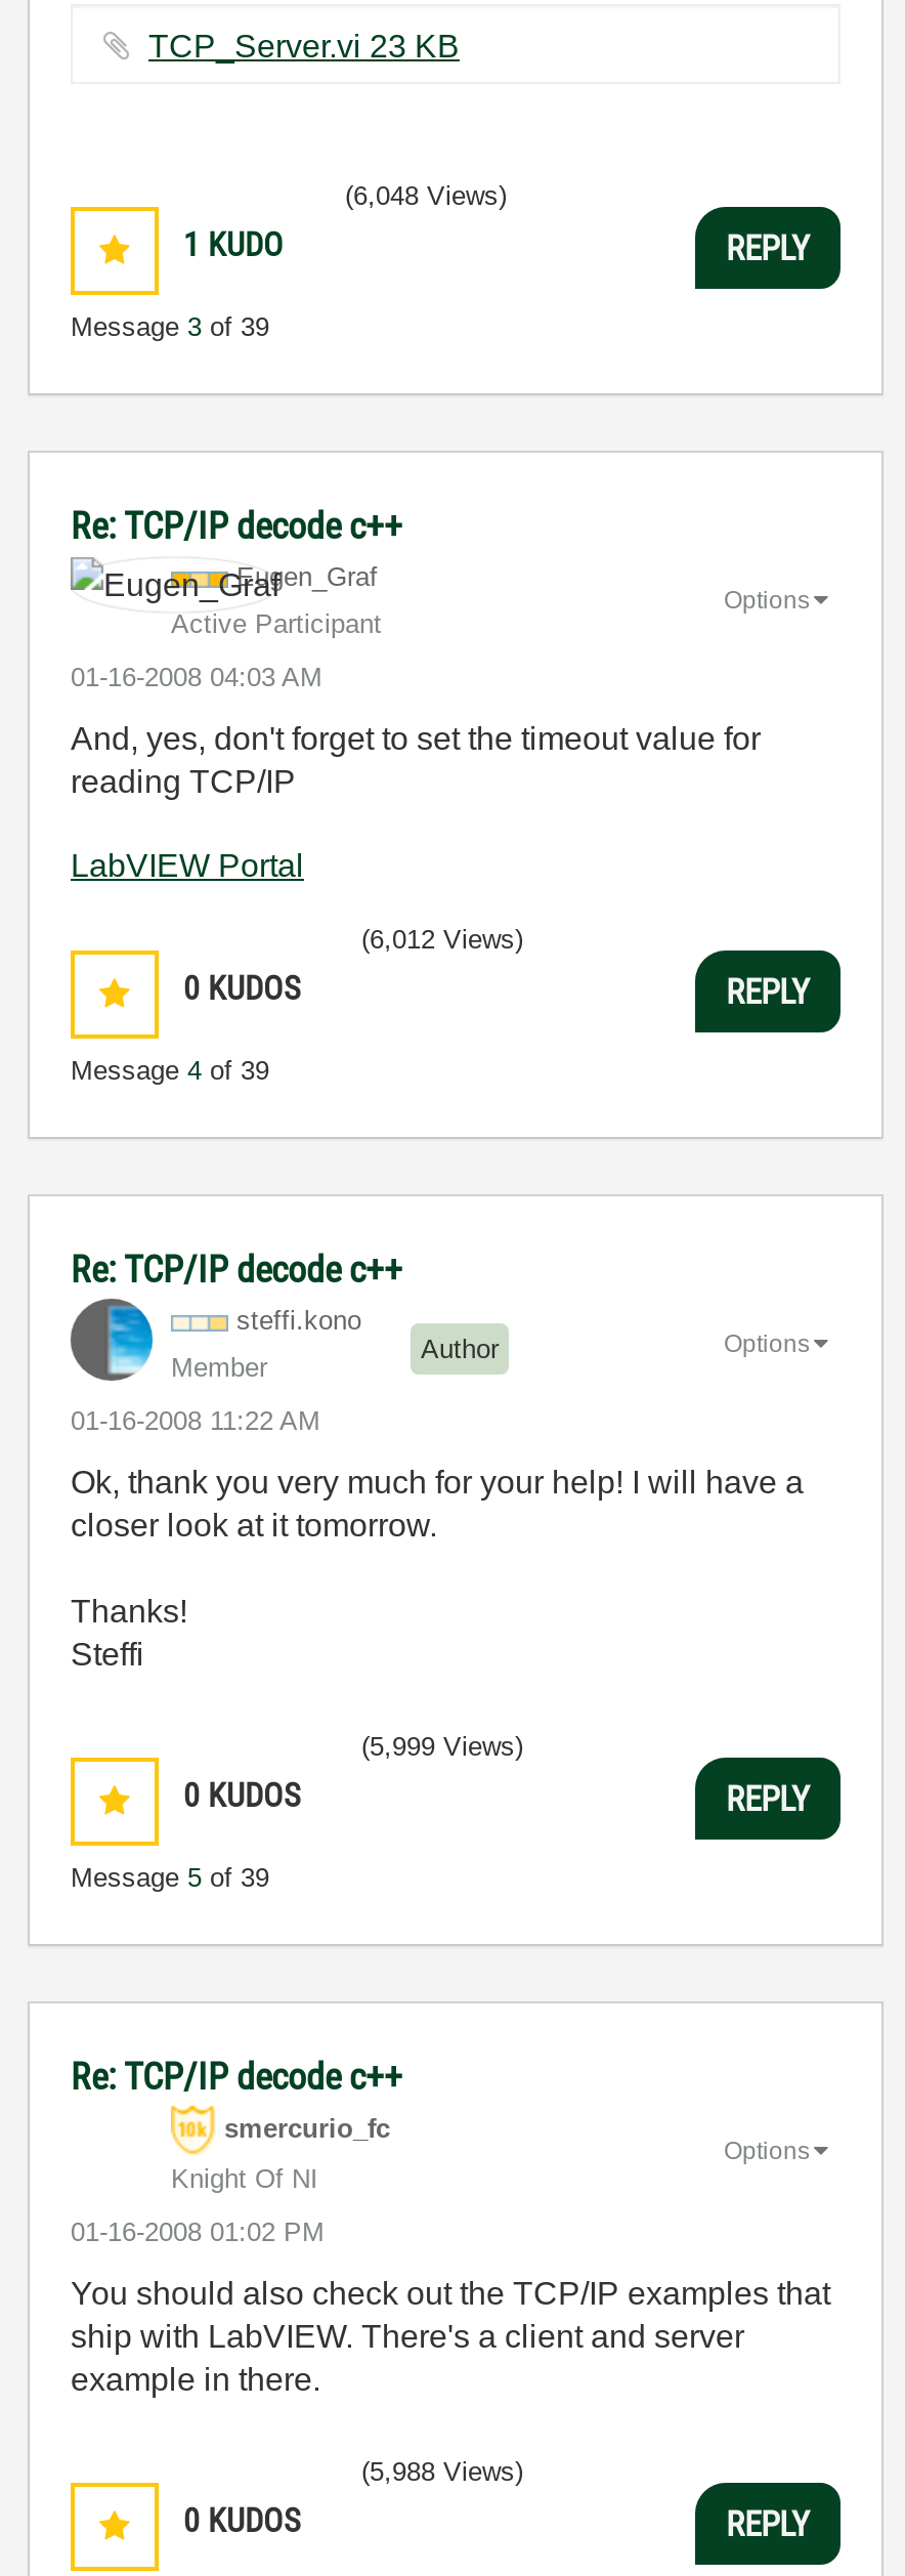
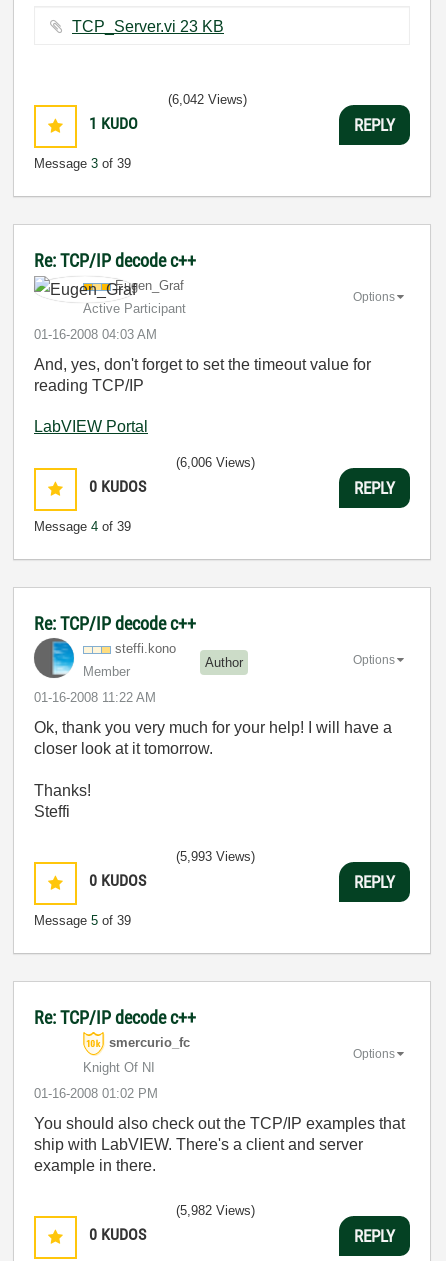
- (6,048 Views)
+ (6,042 Views)

- (6,012 Views)
+ (6,006 Views)

- (5,999 Views)
+ (5,993 Views)

- (5,988 Views)
+ (5,982 Views)
